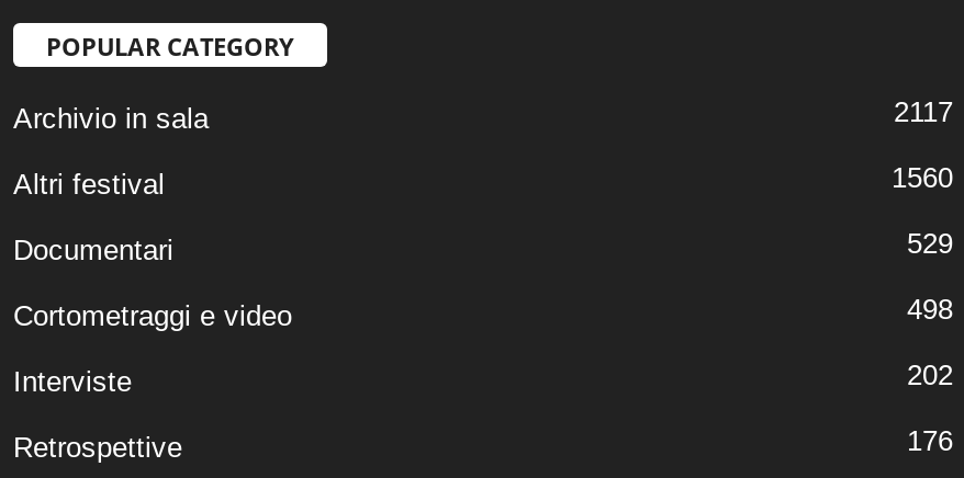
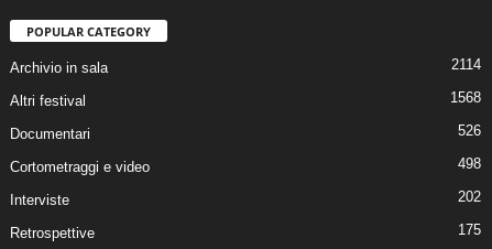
- 2117
+ 2114

- 1560
+ 1568

- 529
+ 526

- 176
+ 175
